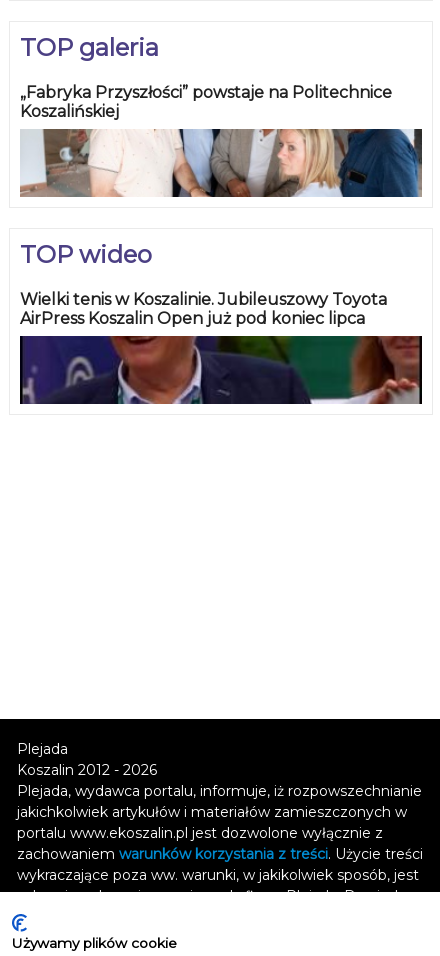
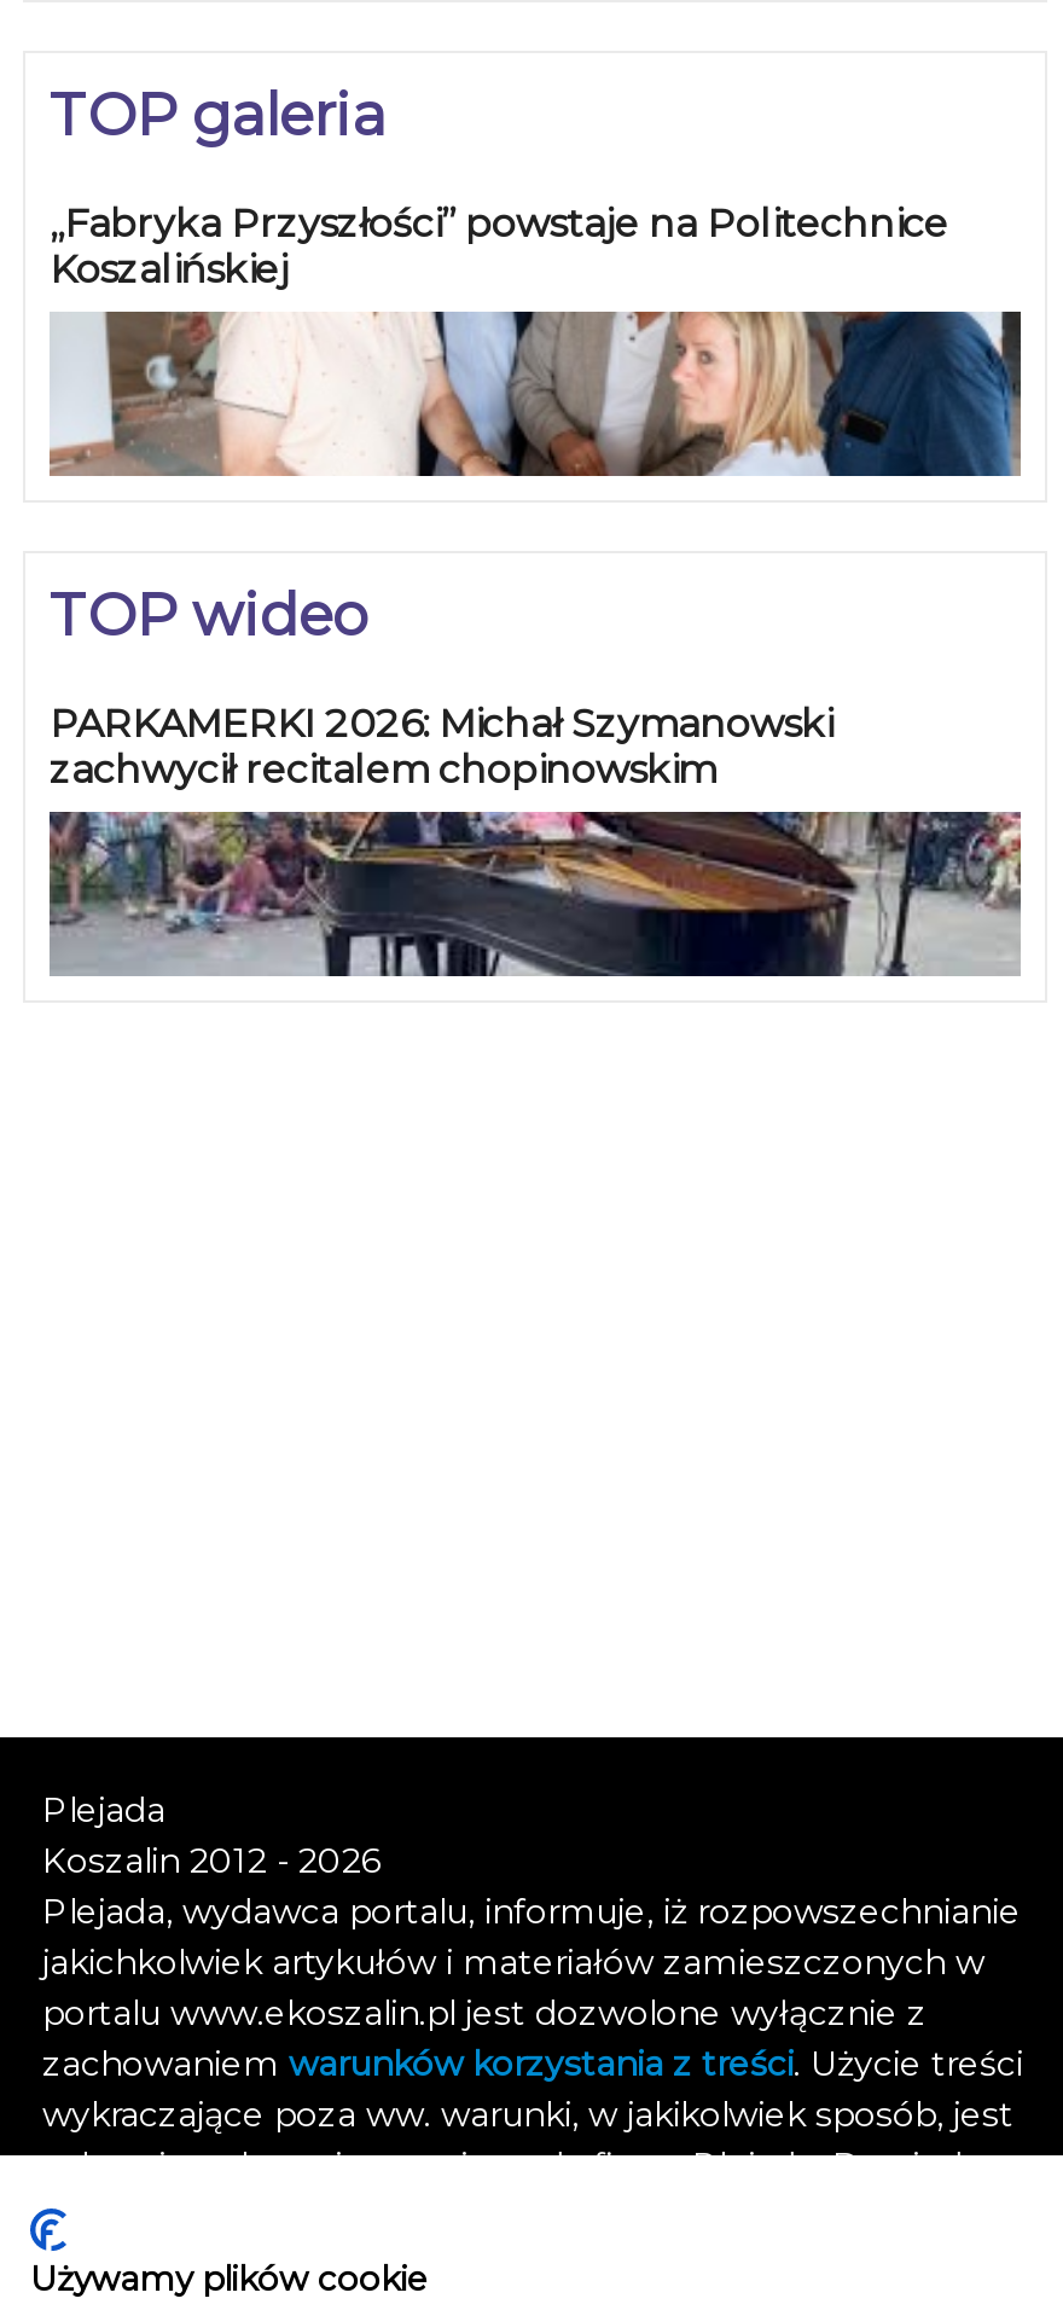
- Wielki tenis w Koszalinie. Jubileuszowy Toyota
- AirPress Koszalin Open już pod koniec lipca
+ PARKAMERKI 2026: Michał Szymanowski
+ zachwycił recitalem chopinowskim

- [image]
+ [image]
